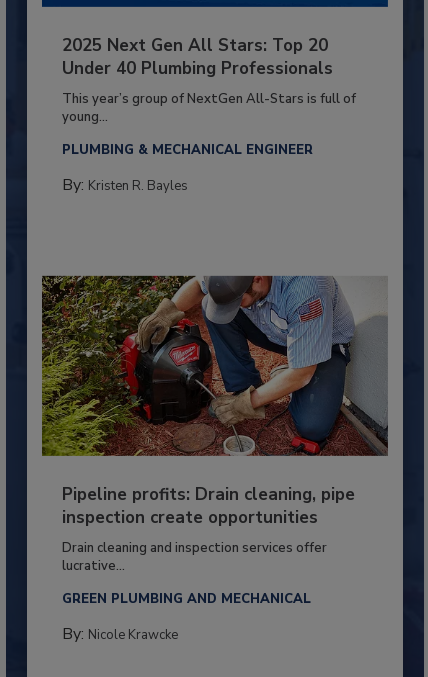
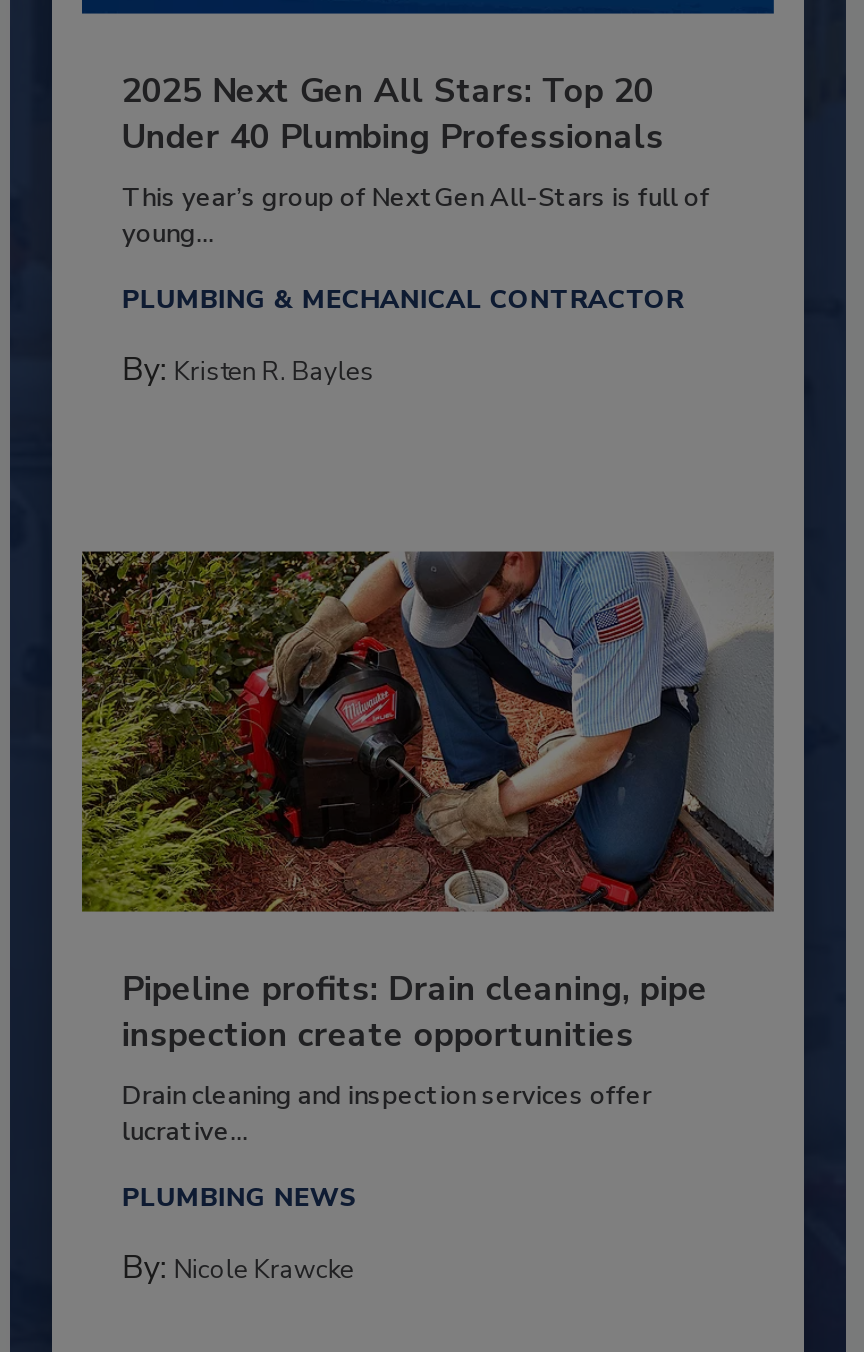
- PLUMBING & MECHANICAL ENGINEER
+ PLUMBING & MECHANICAL CONTRACTOR

- GREEN PLUMBING AND MECHANICAL
+ PLUMBING NEWS
